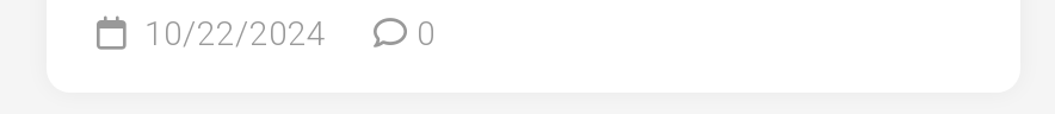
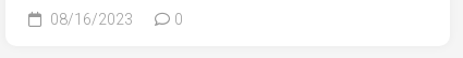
- 10/22/2024
+ 08/16/2023
